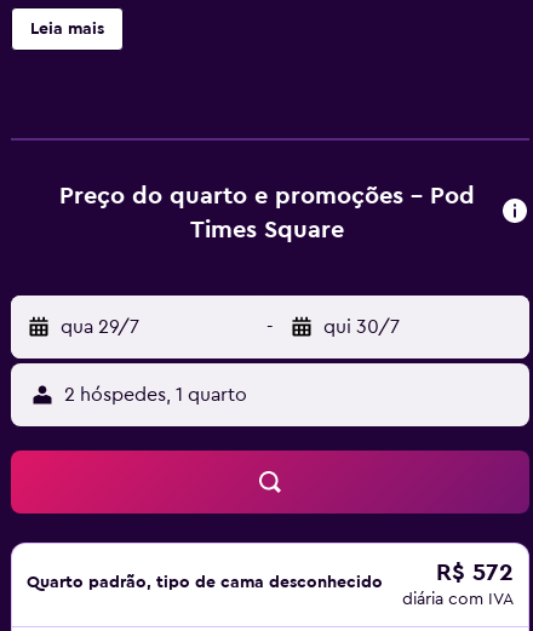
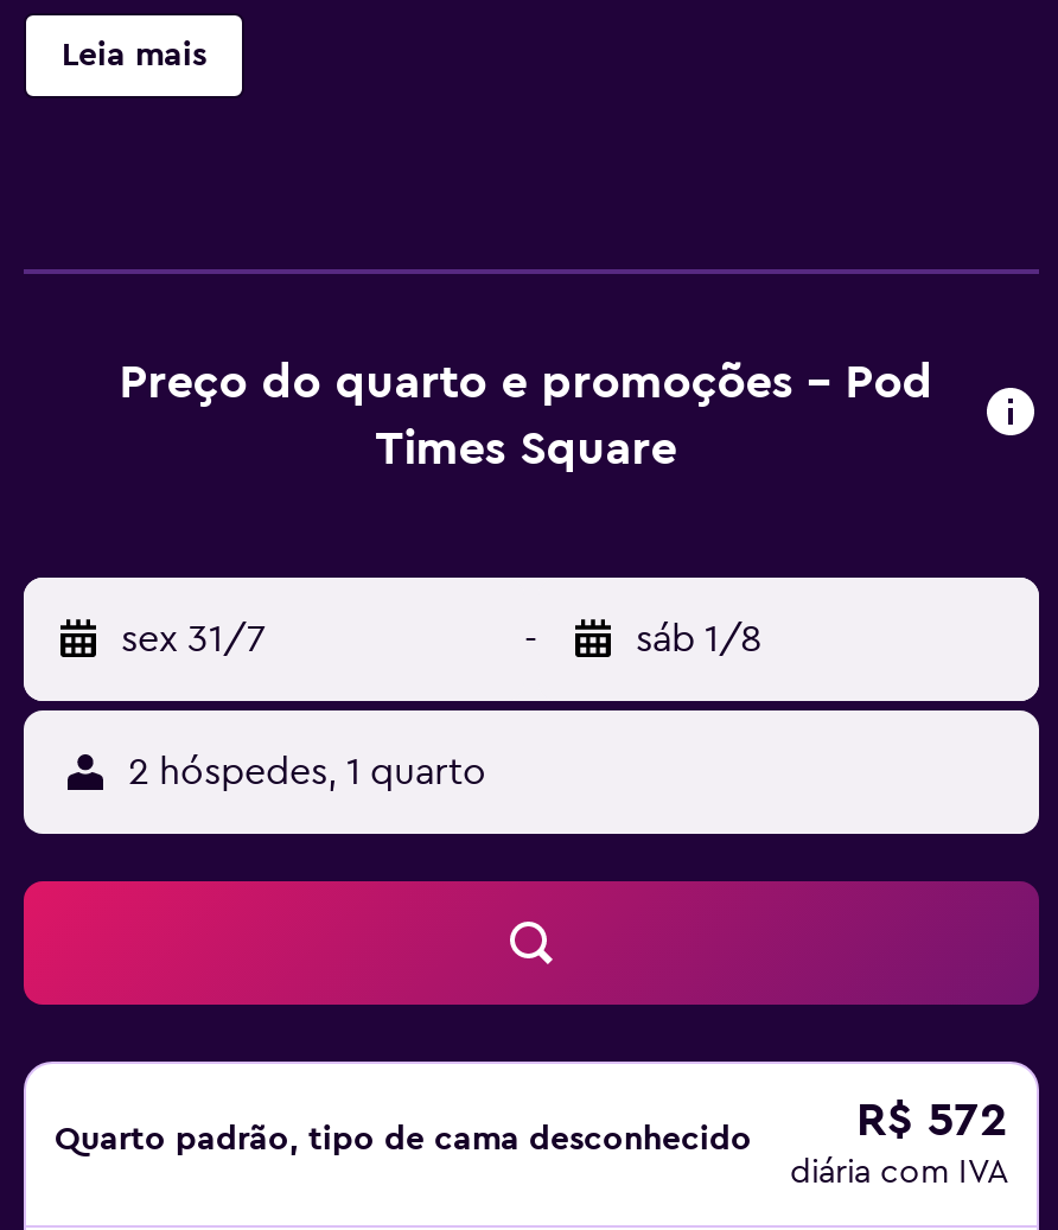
- qua 29/7
+ sex 31/7

- qui 30/7
+ sáb 1/8
